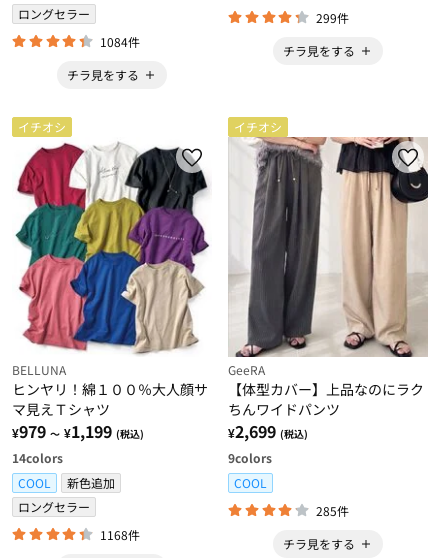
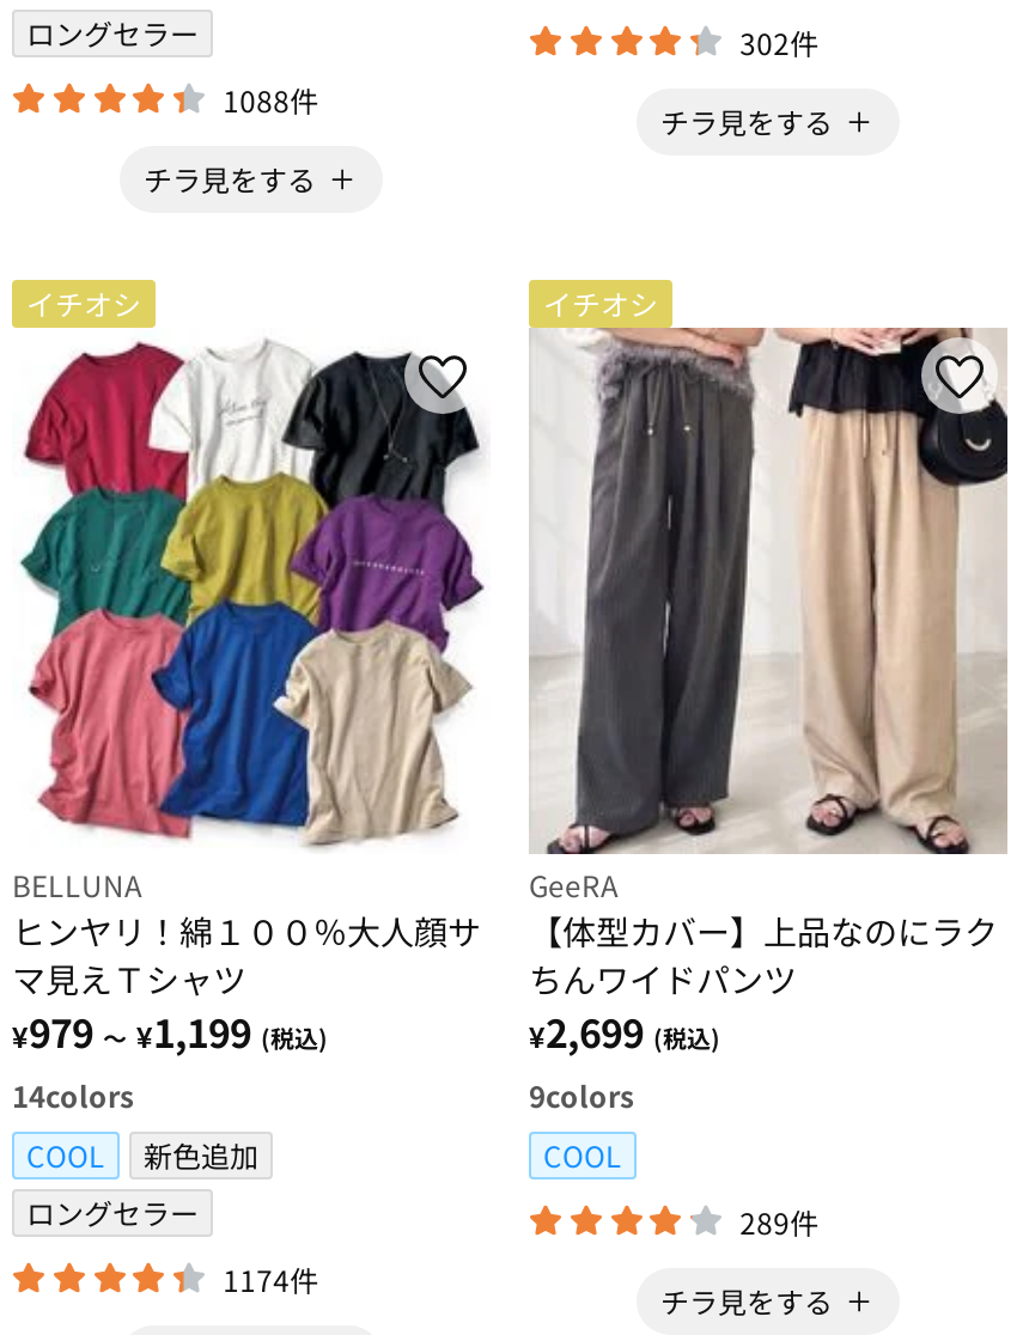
- 299件
+ 302件

- 1084件
+ 1088件

- 285件
+ 289件

- 1168件
+ 1174件
